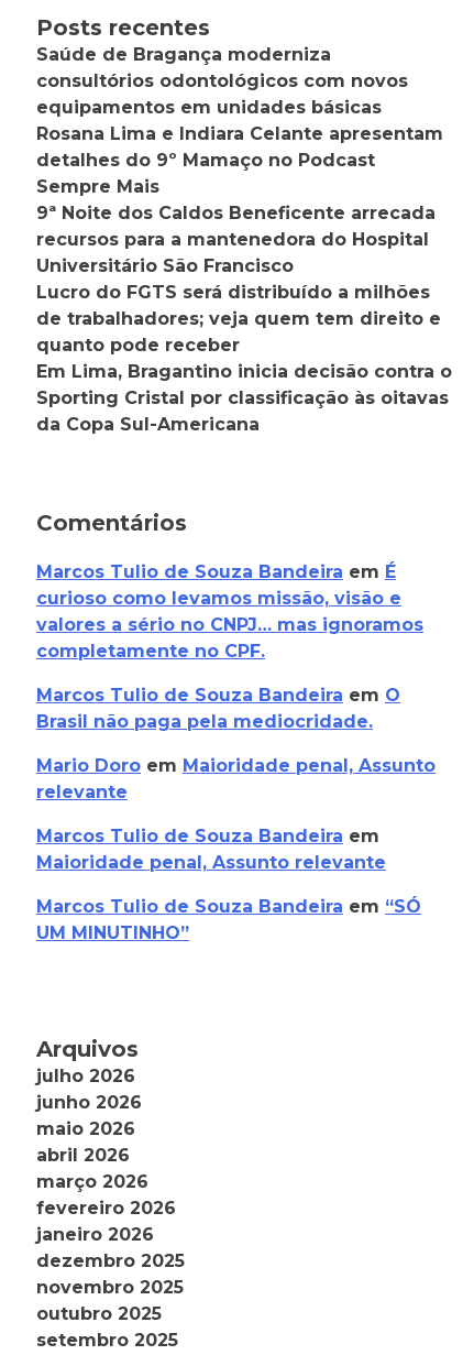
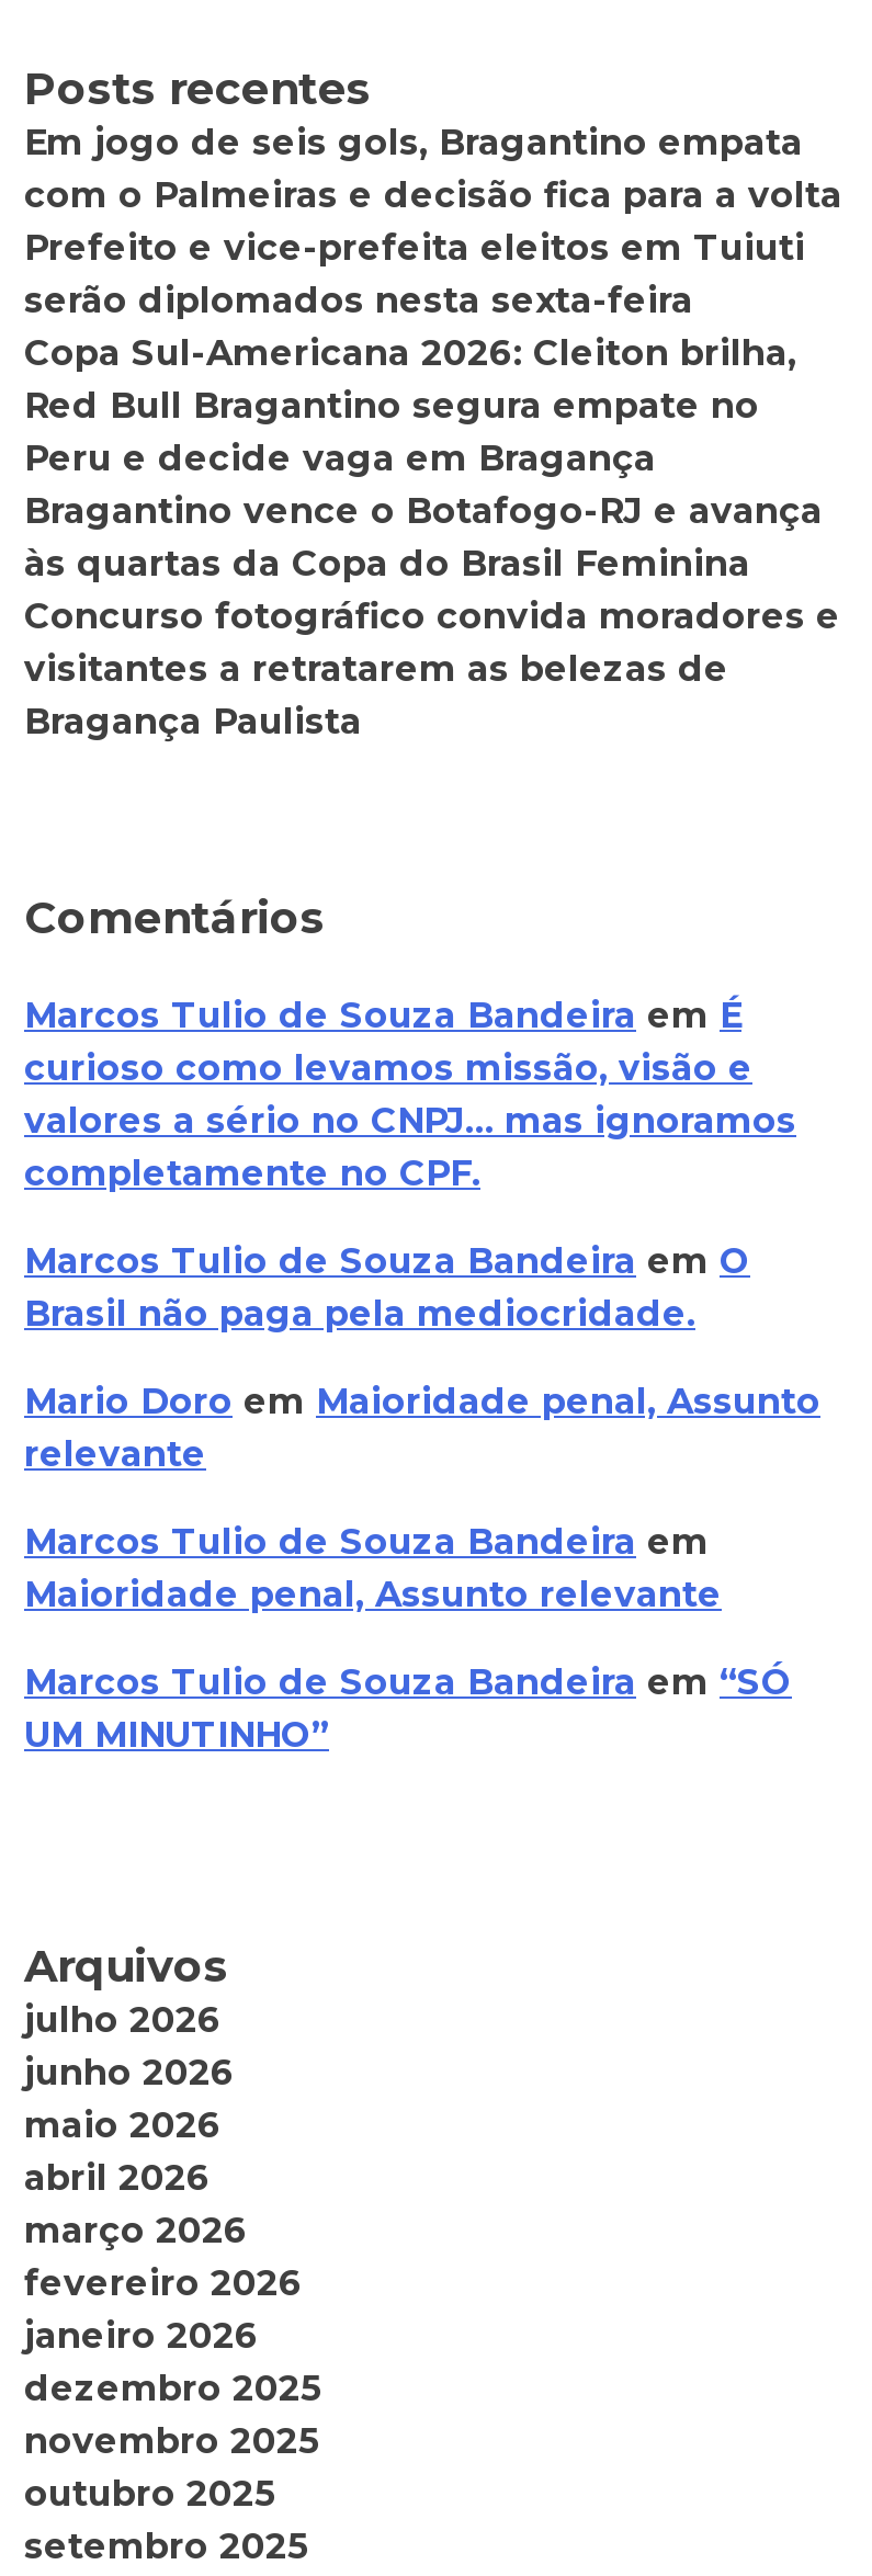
- Saúde de Bragança moderniza
- consultórios odontológicos com novos
- equipamentos em unidades básicas
- Rosana Lima e Indiara Celante apresentam
- detalhes do 9º Mamaço no Podcast
- Sempre Mais
- 9ª Noite dos Caldos Beneficente arrecada
- recursos para a mantenedora do Hospital
- Universitário São Francisco
- Lucro do FGTS será distribuído a milhões
- de trabalhadores; veja quem tem direito e
- quanto pode receber
- Em Lima, Bragantino inicia decisão contra o
- Sporting Cristal por classificação às oitavas
- da Copa Sul-Americana
+ Em jogo de seis gols, Bragantino empata
+ com o Palmeiras e decisão fica para a volta
+ Prefeito e vice-prefeita eleitos em Tuiuti
+ serão diplomados nesta sexta-feira
+ Copa Sul-Americana 2026: Cleiton brilha,
+ Red Bull Bragantino segura empate no
+ Peru e decide vaga em Bragança
+ Bragantino vence o Botafogo-RJ e avança
+ às quartas da Copa do Brasil Feminina
+ Concurso fotográfico convida moradores e
+ visitantes a retratarem as belezas de
+ Bragança Paulista
